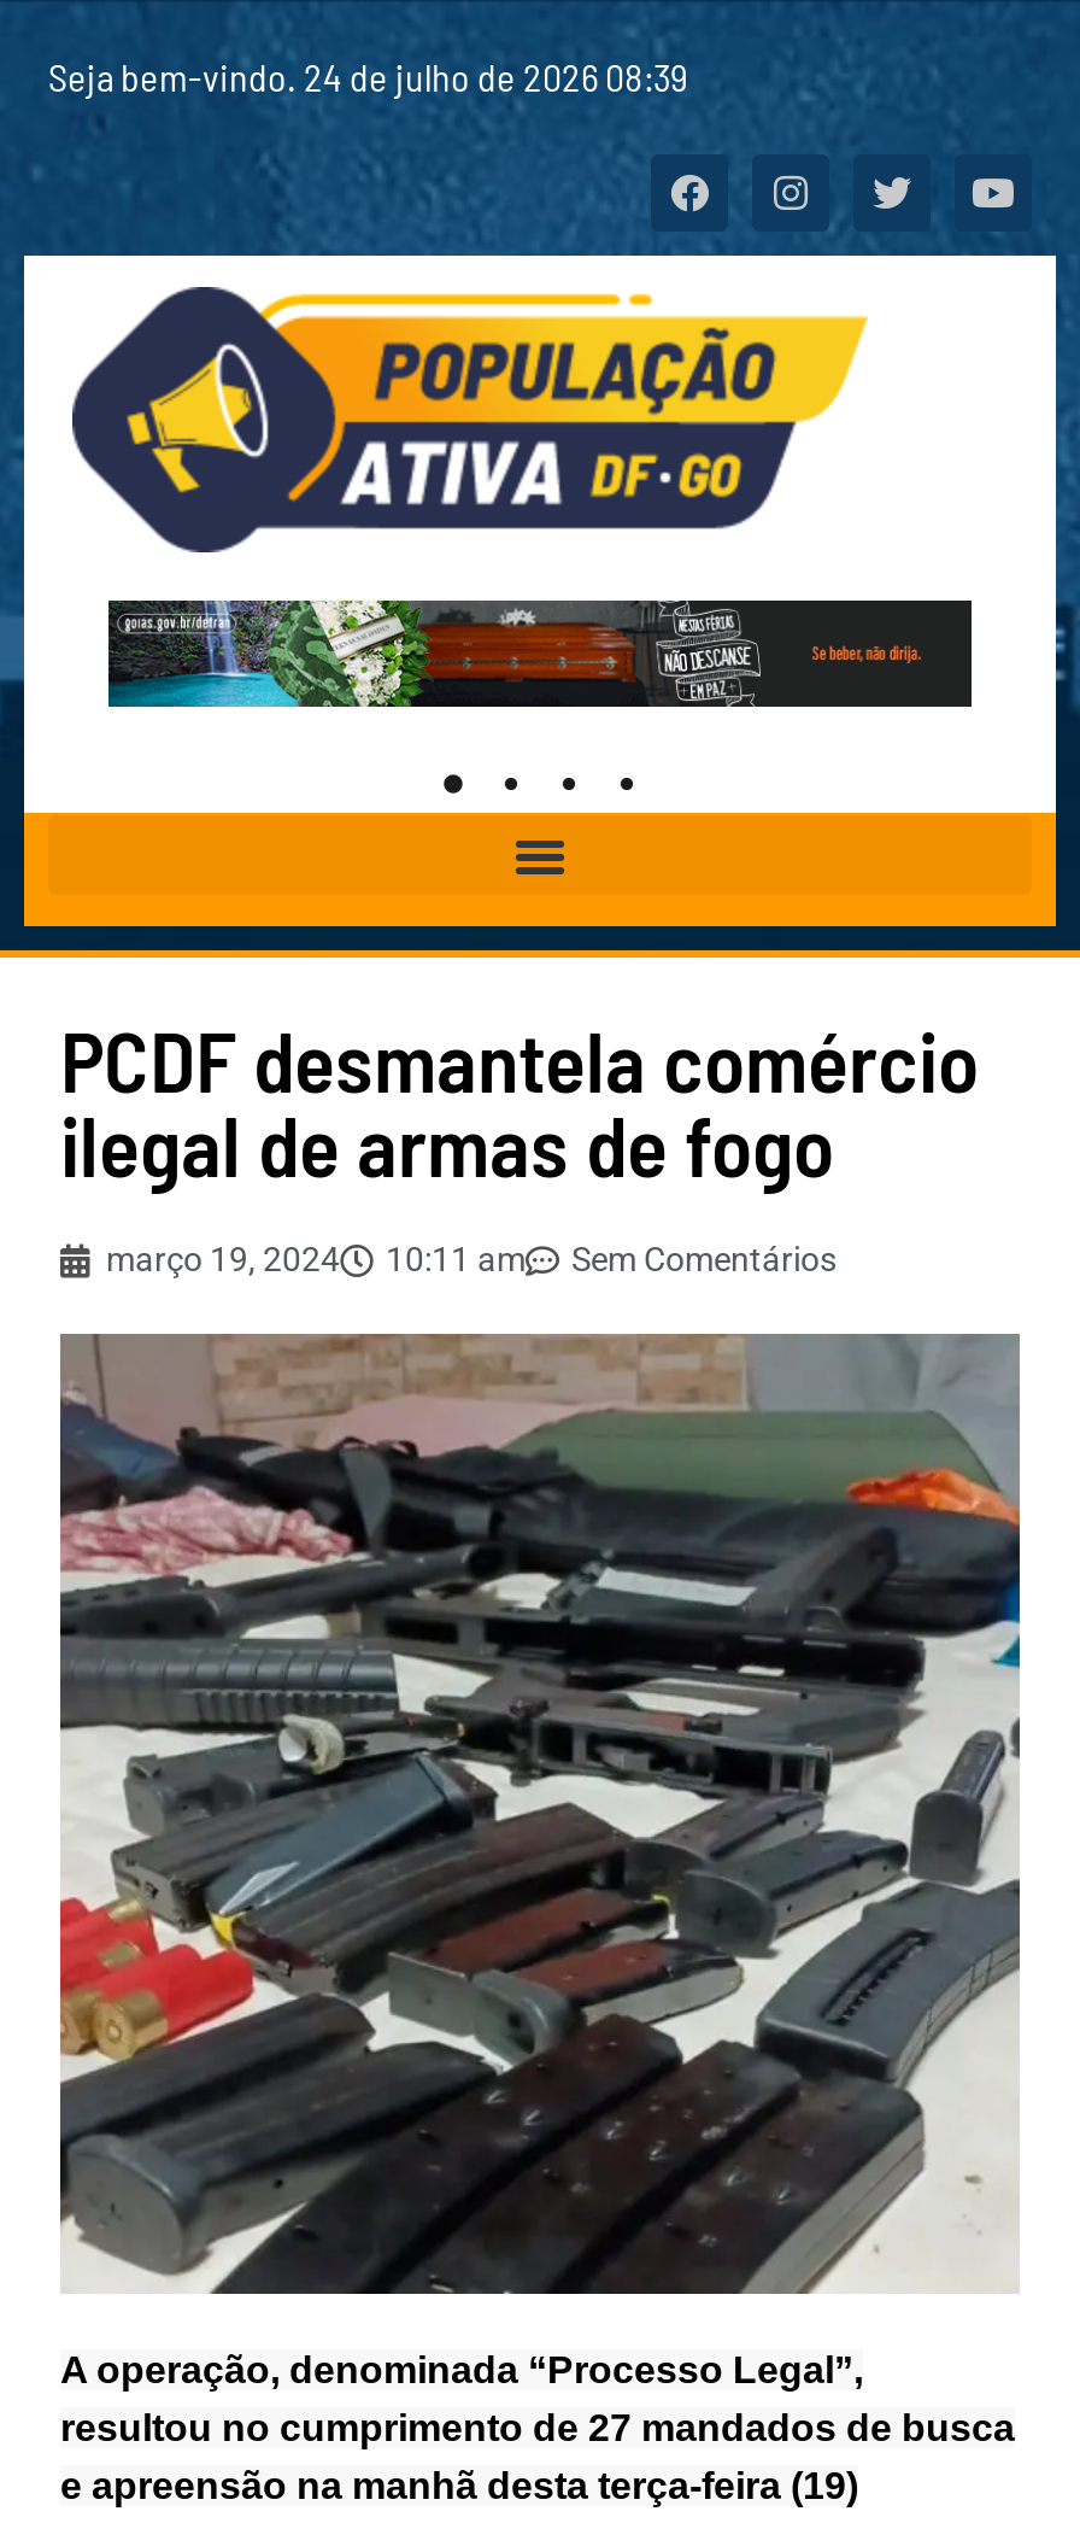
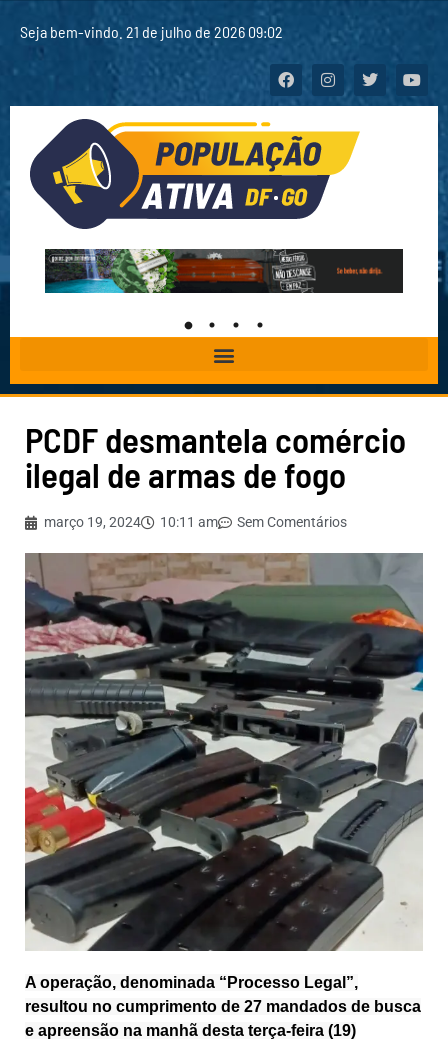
- Seja bem-vindo. 24 de julho de 2026 08:39
+ Seja bem-vindo. 21 de julho de 2026 09:02
